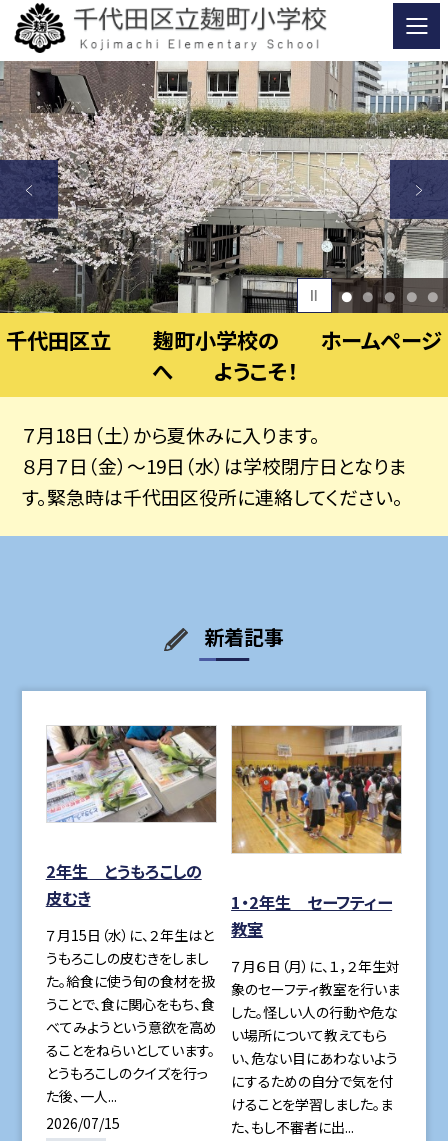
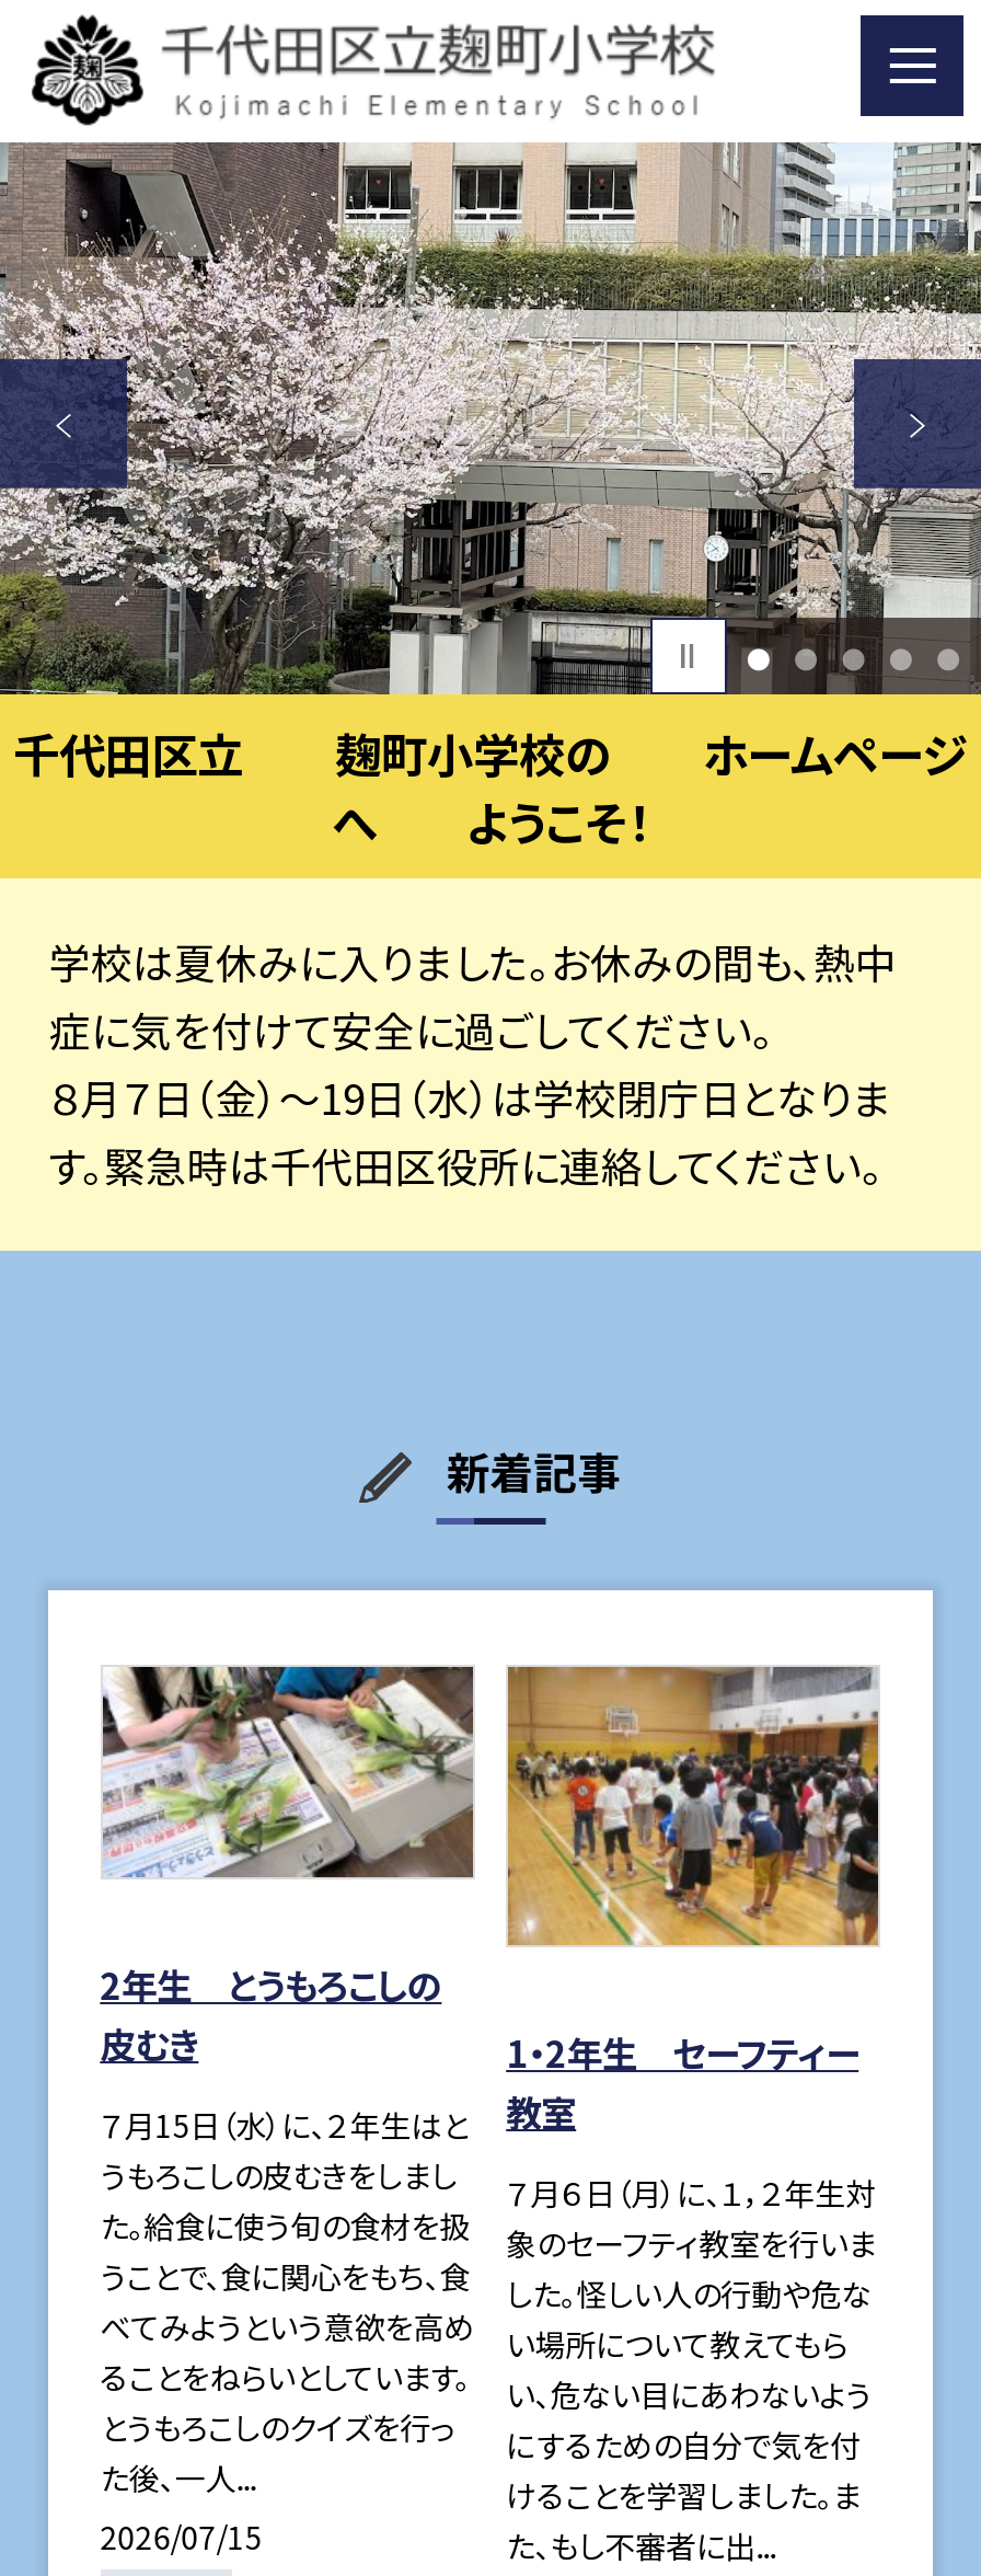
- ７月18日（土）から夏休みに入ります。
+ 学校は夏休みに入りました。お休みの間も、熱中
+ 症に気を付けて安全に過ごしてください。
